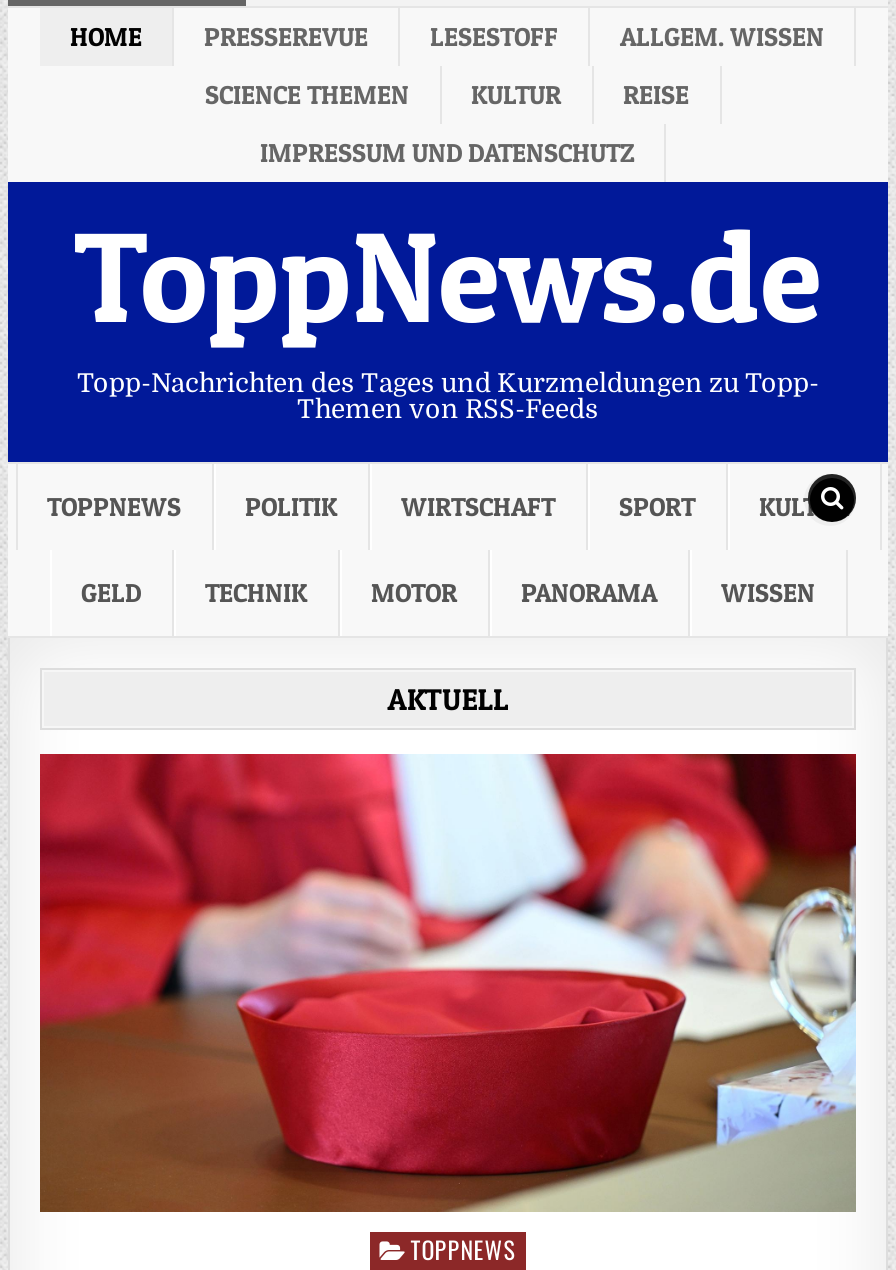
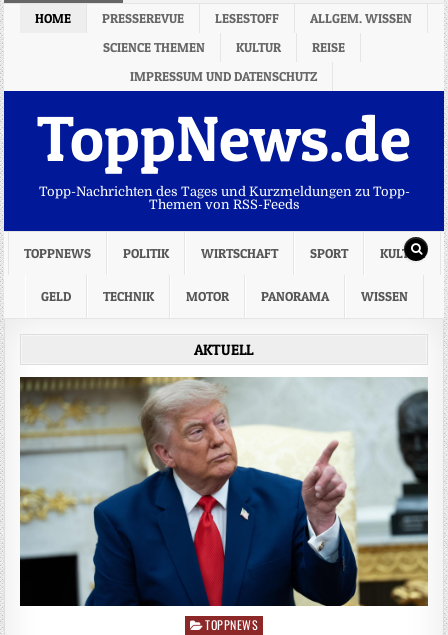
- [image]
+ [image]
